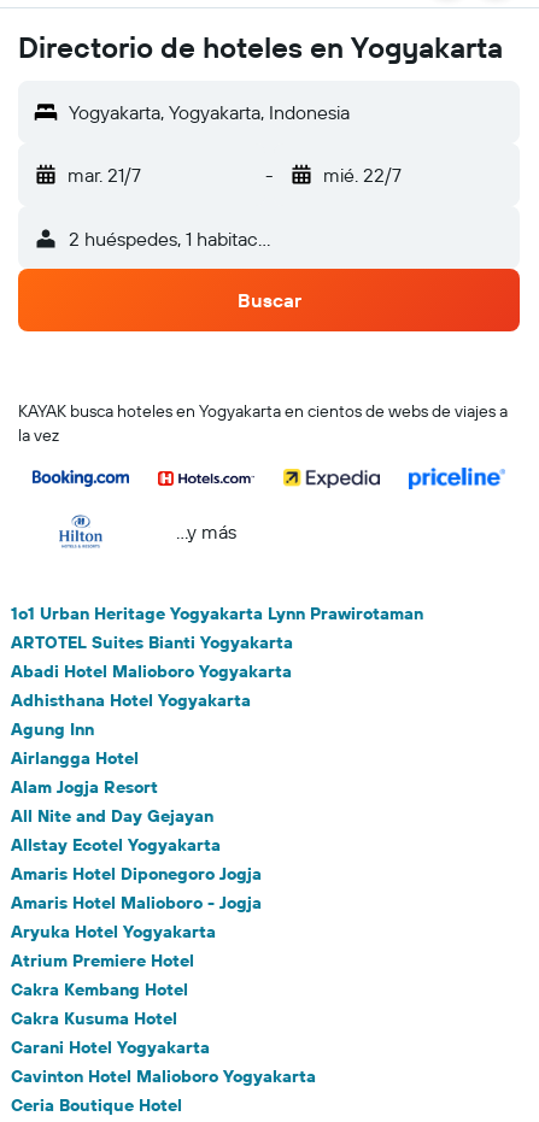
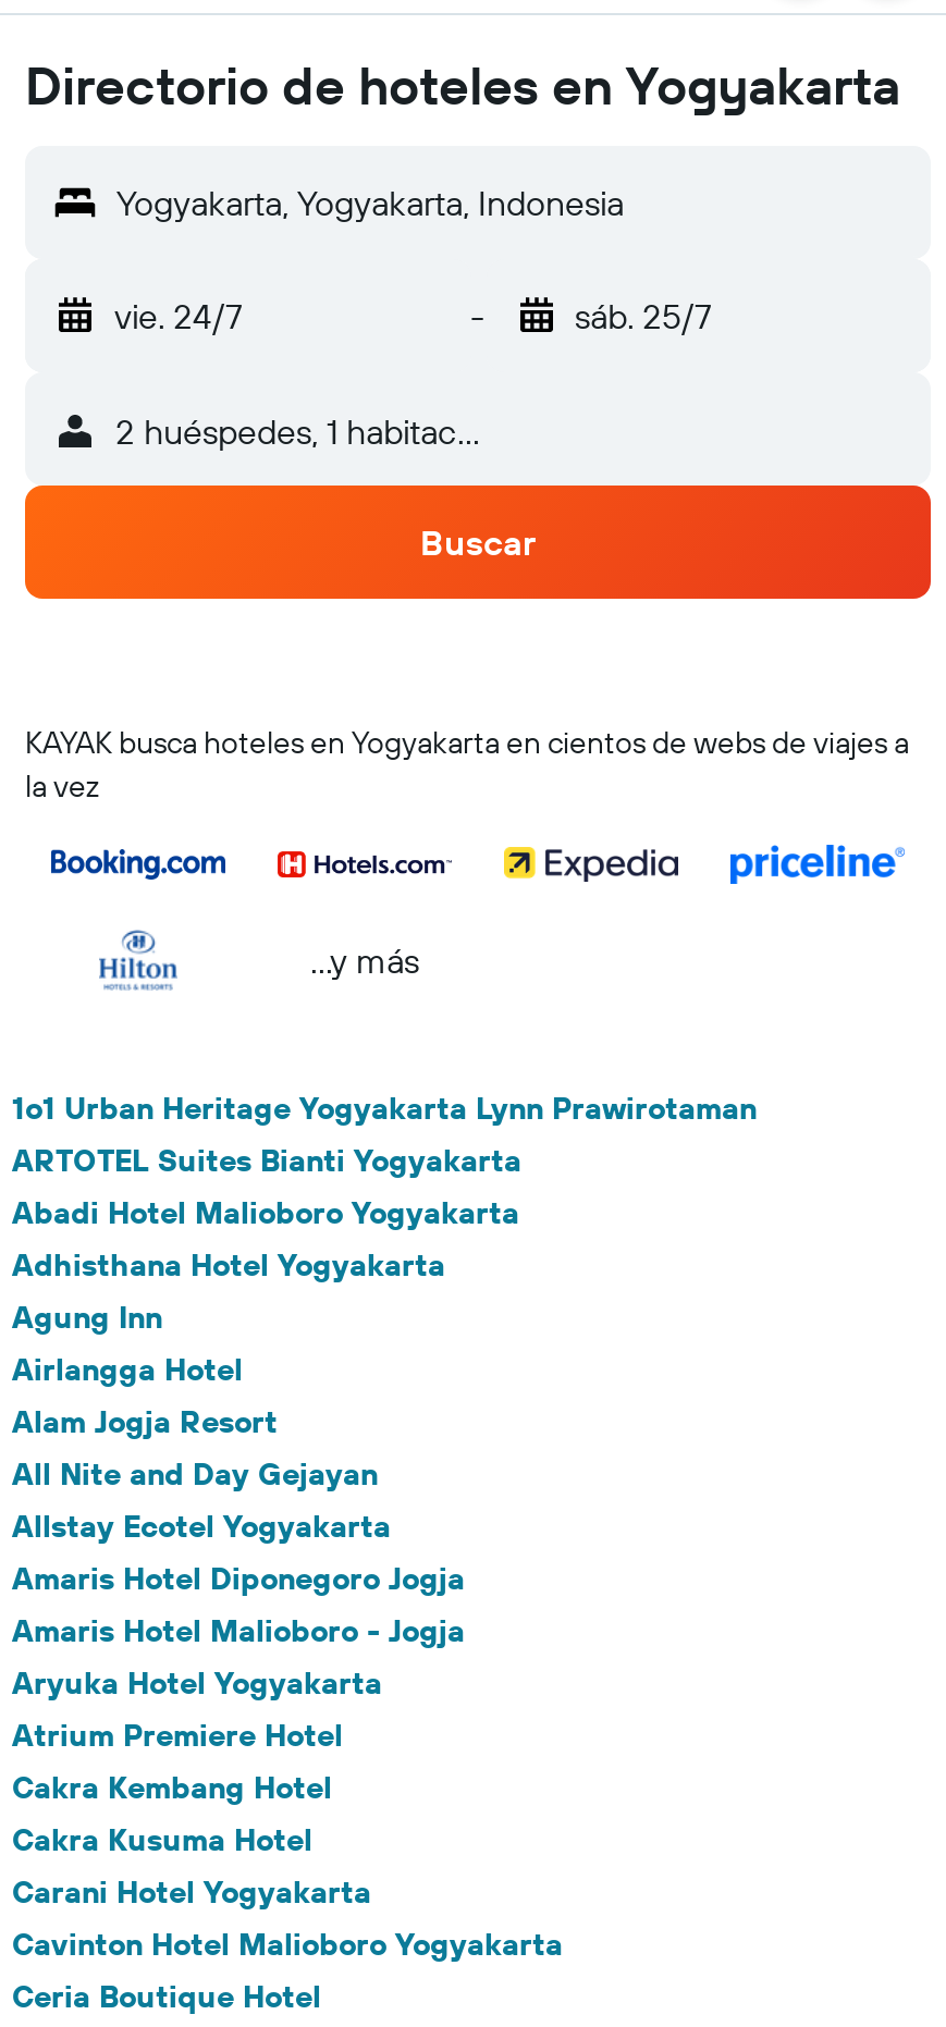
- mar. 21/7
+ vie. 24/7

- mié. 22/7
+ sáb. 25/7
